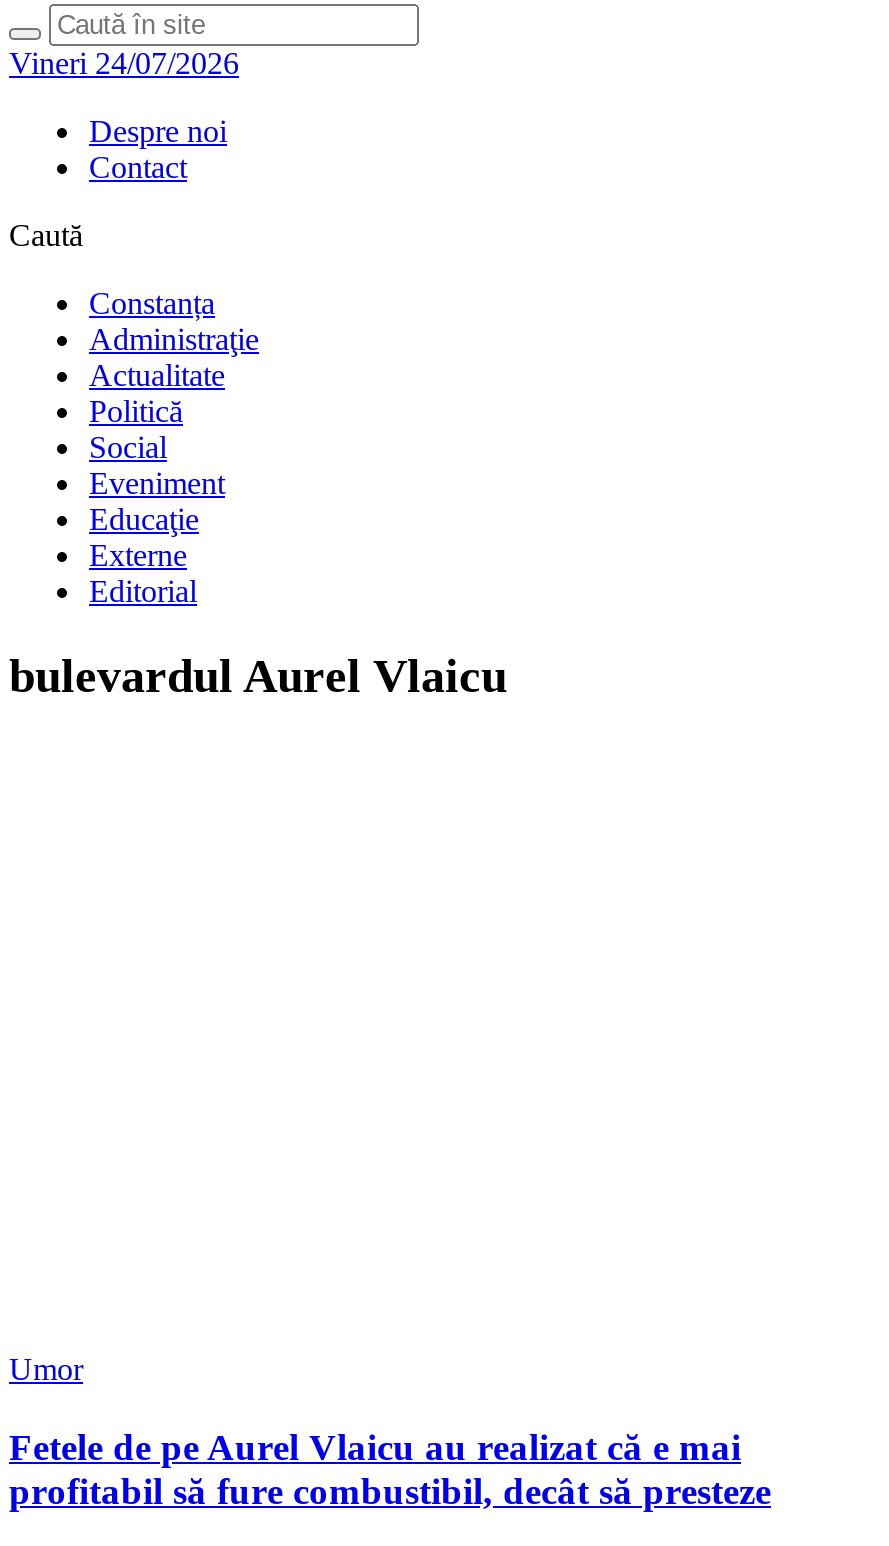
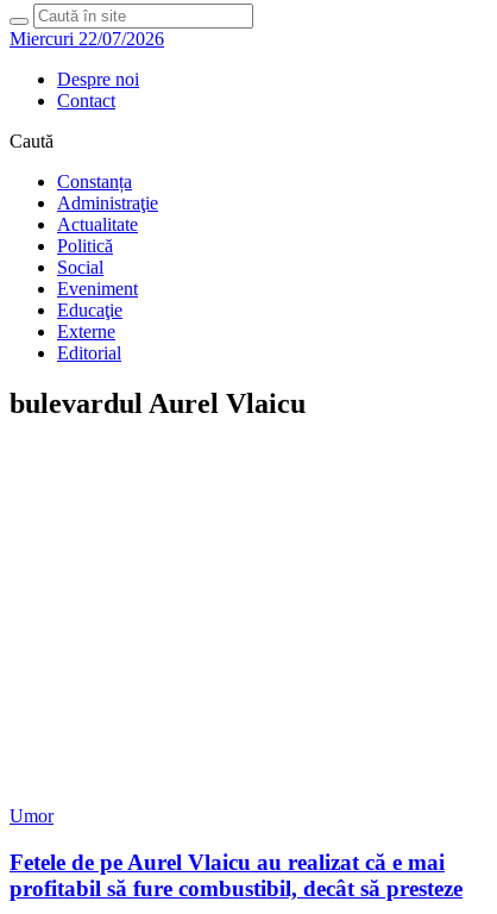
- Vineri 24/07/2026
+ Miercuri 22/07/2026
